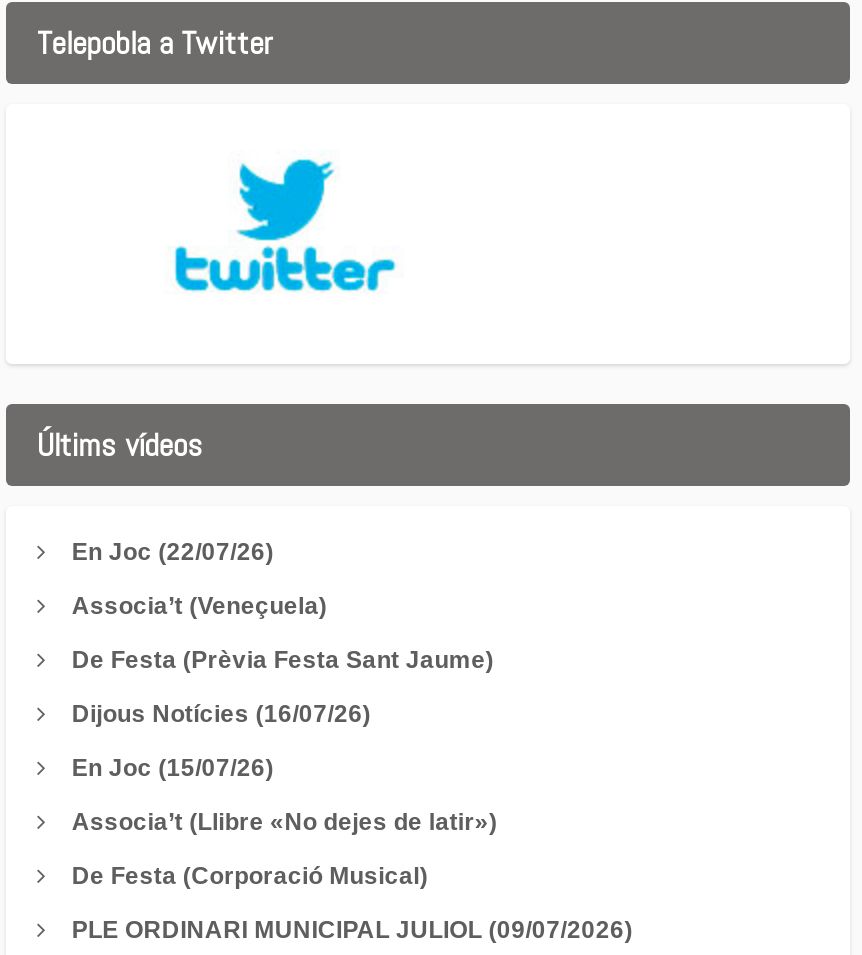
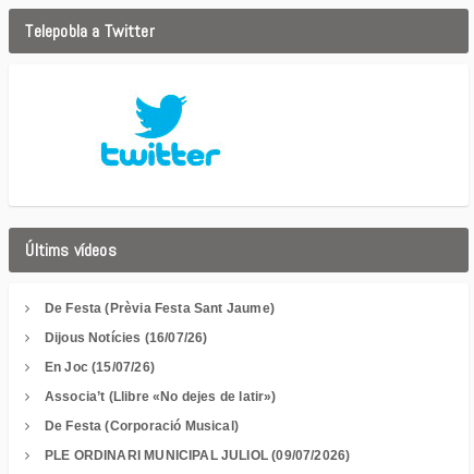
- En Joc (22/07/26)
- Associa’t (Veneçuela)
